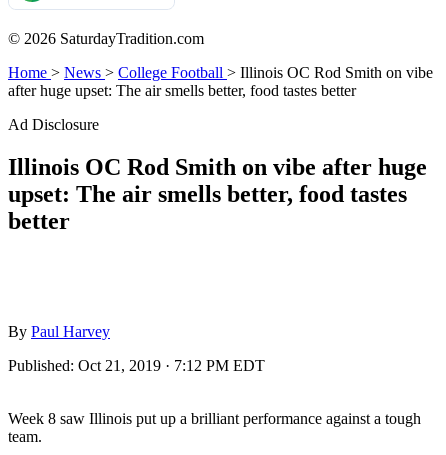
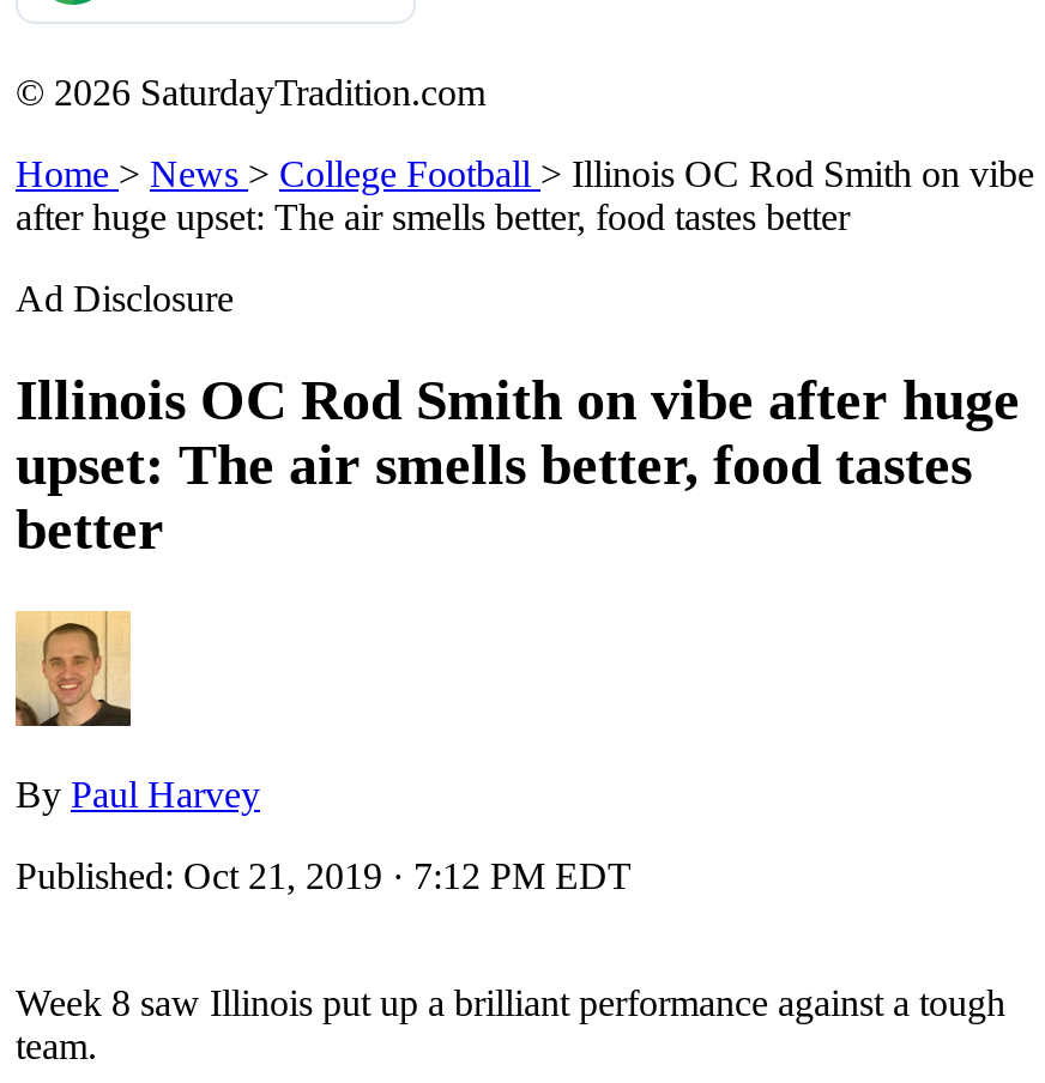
+ [image]
